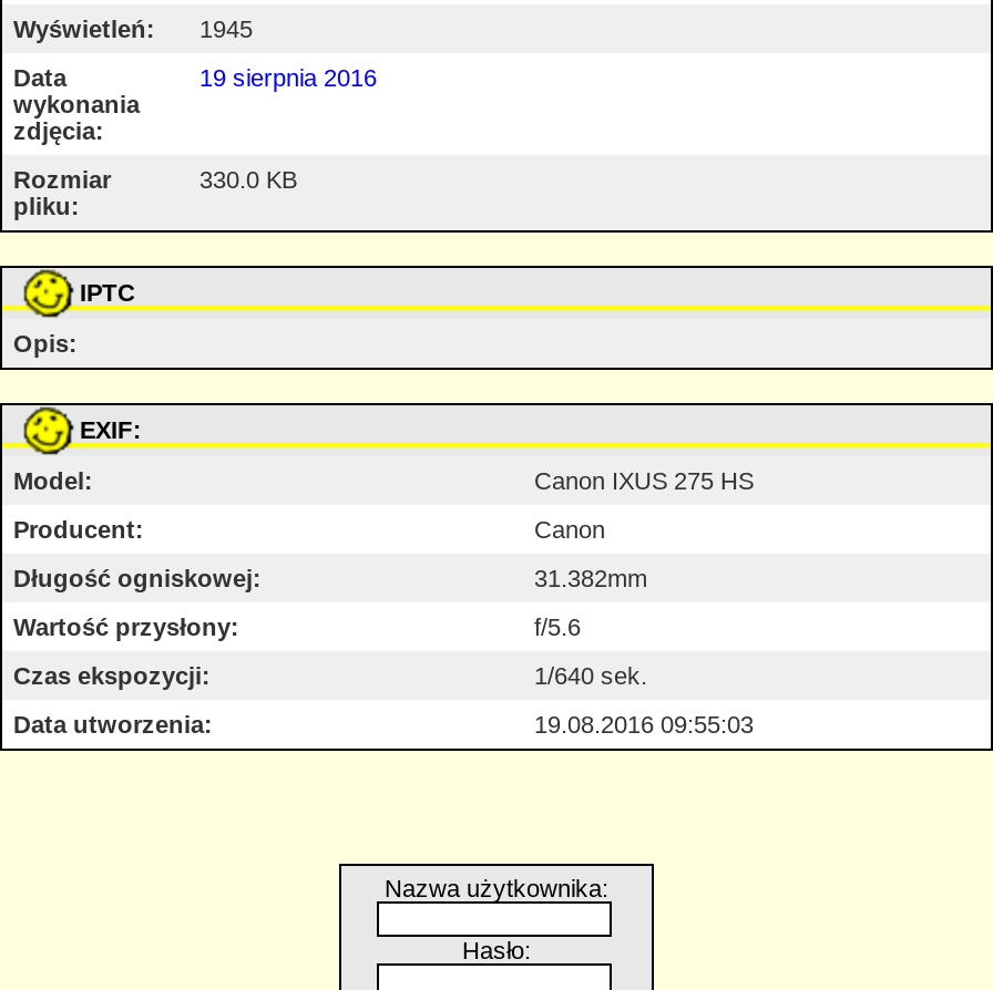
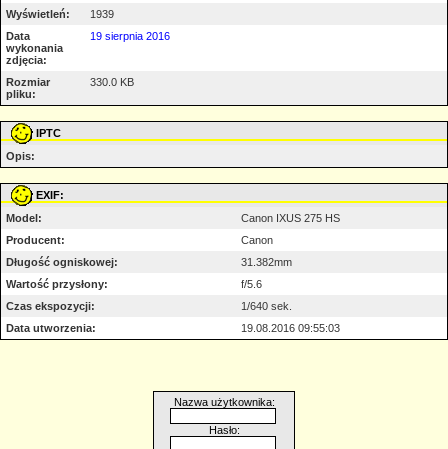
- Wyświetleń: 1945
+ Wyświetleń: 1939
